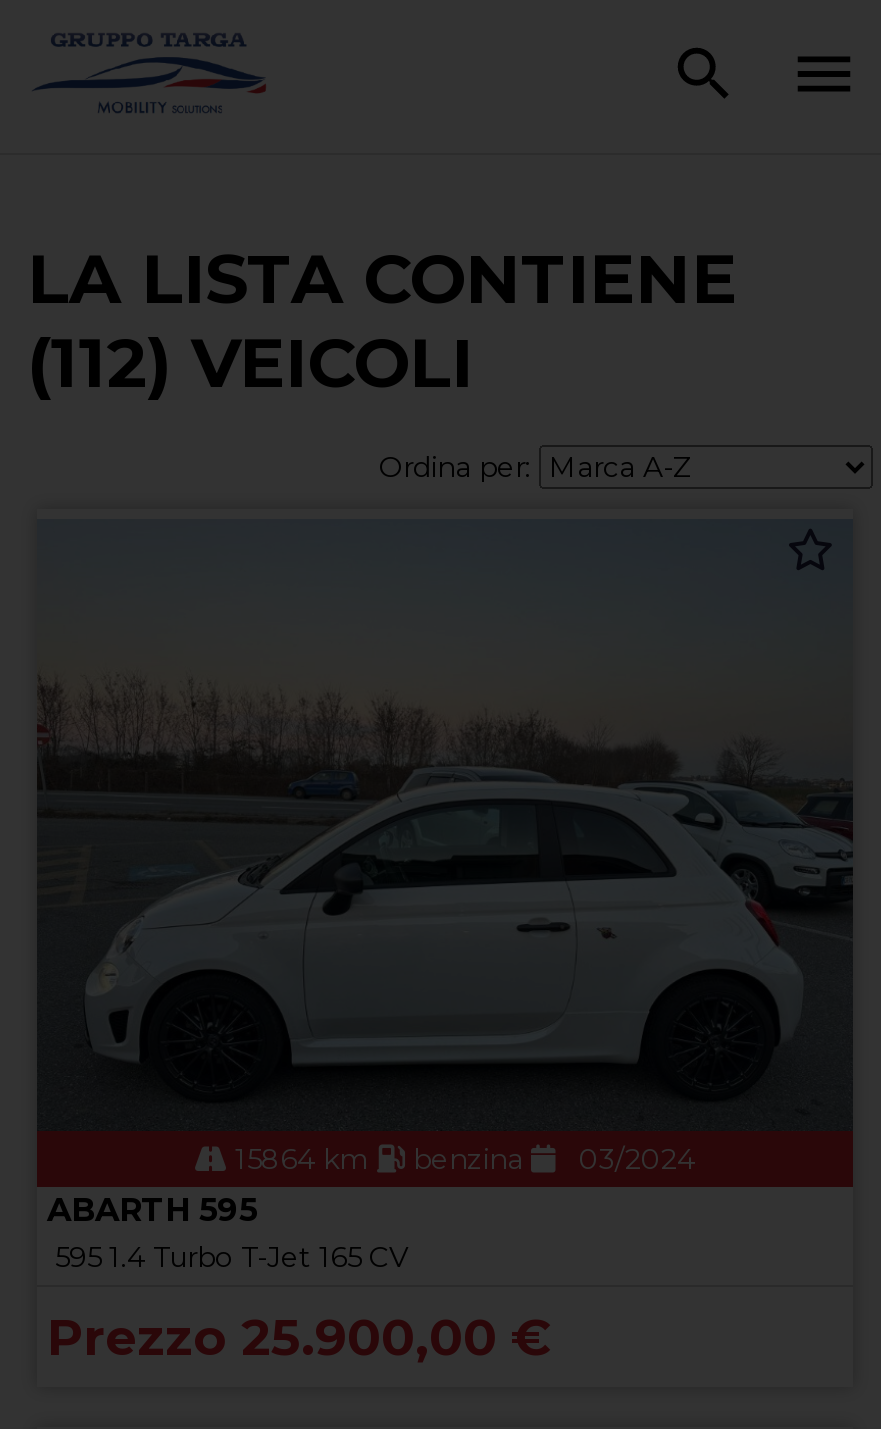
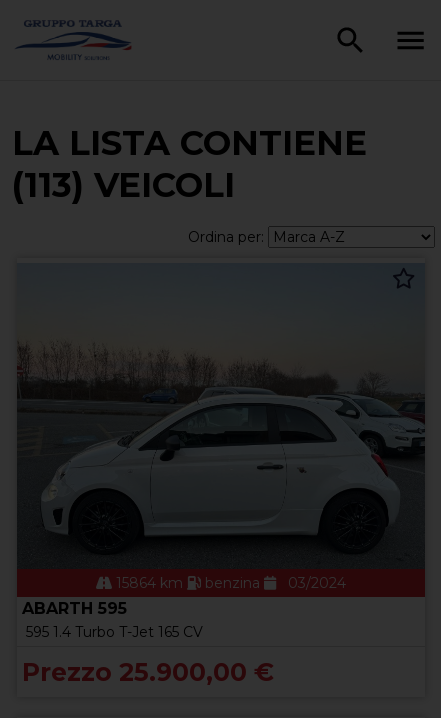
- (112) VEICOLI
+ (113) VEICOLI
